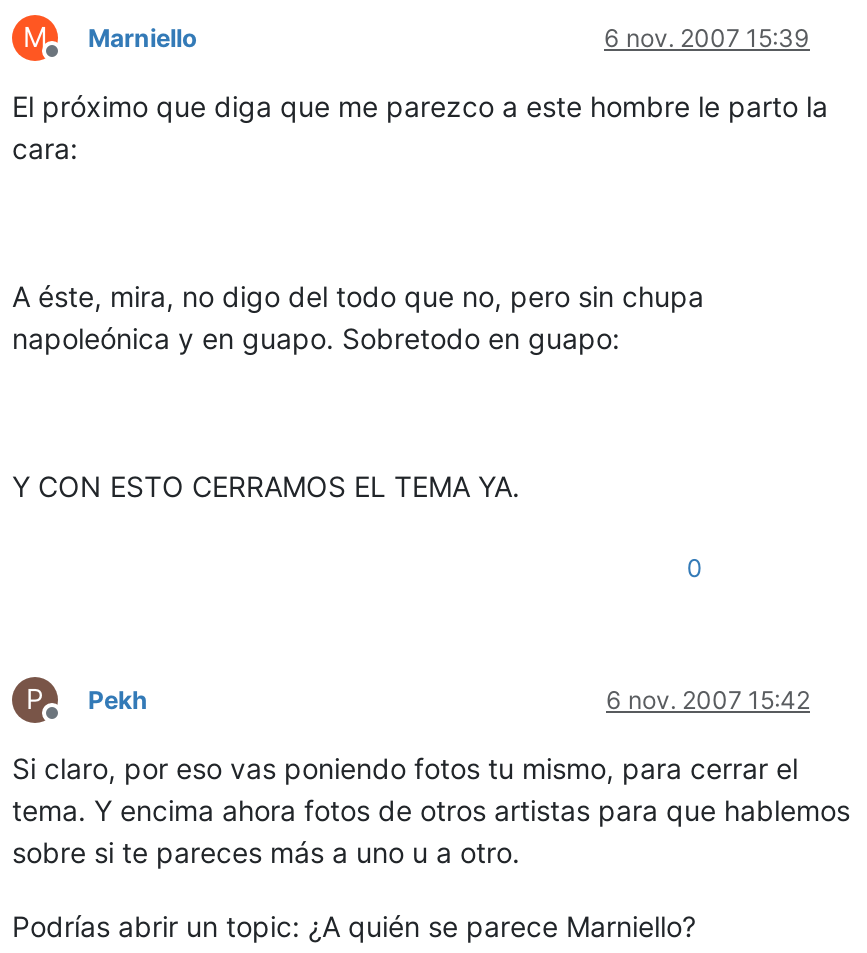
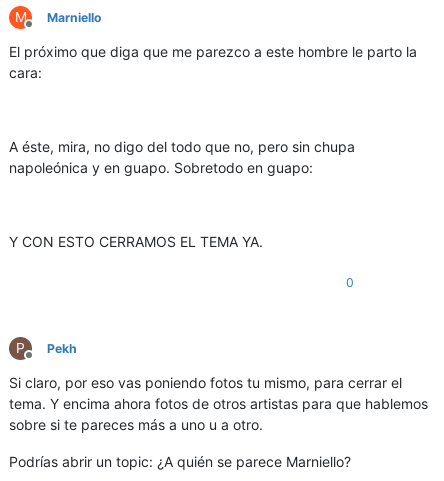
- 6 nov. 2007 15:39

- 6 nov. 2007 15:42
